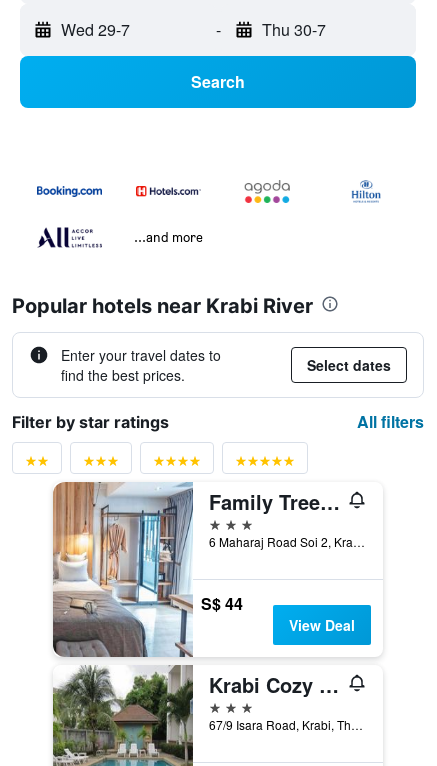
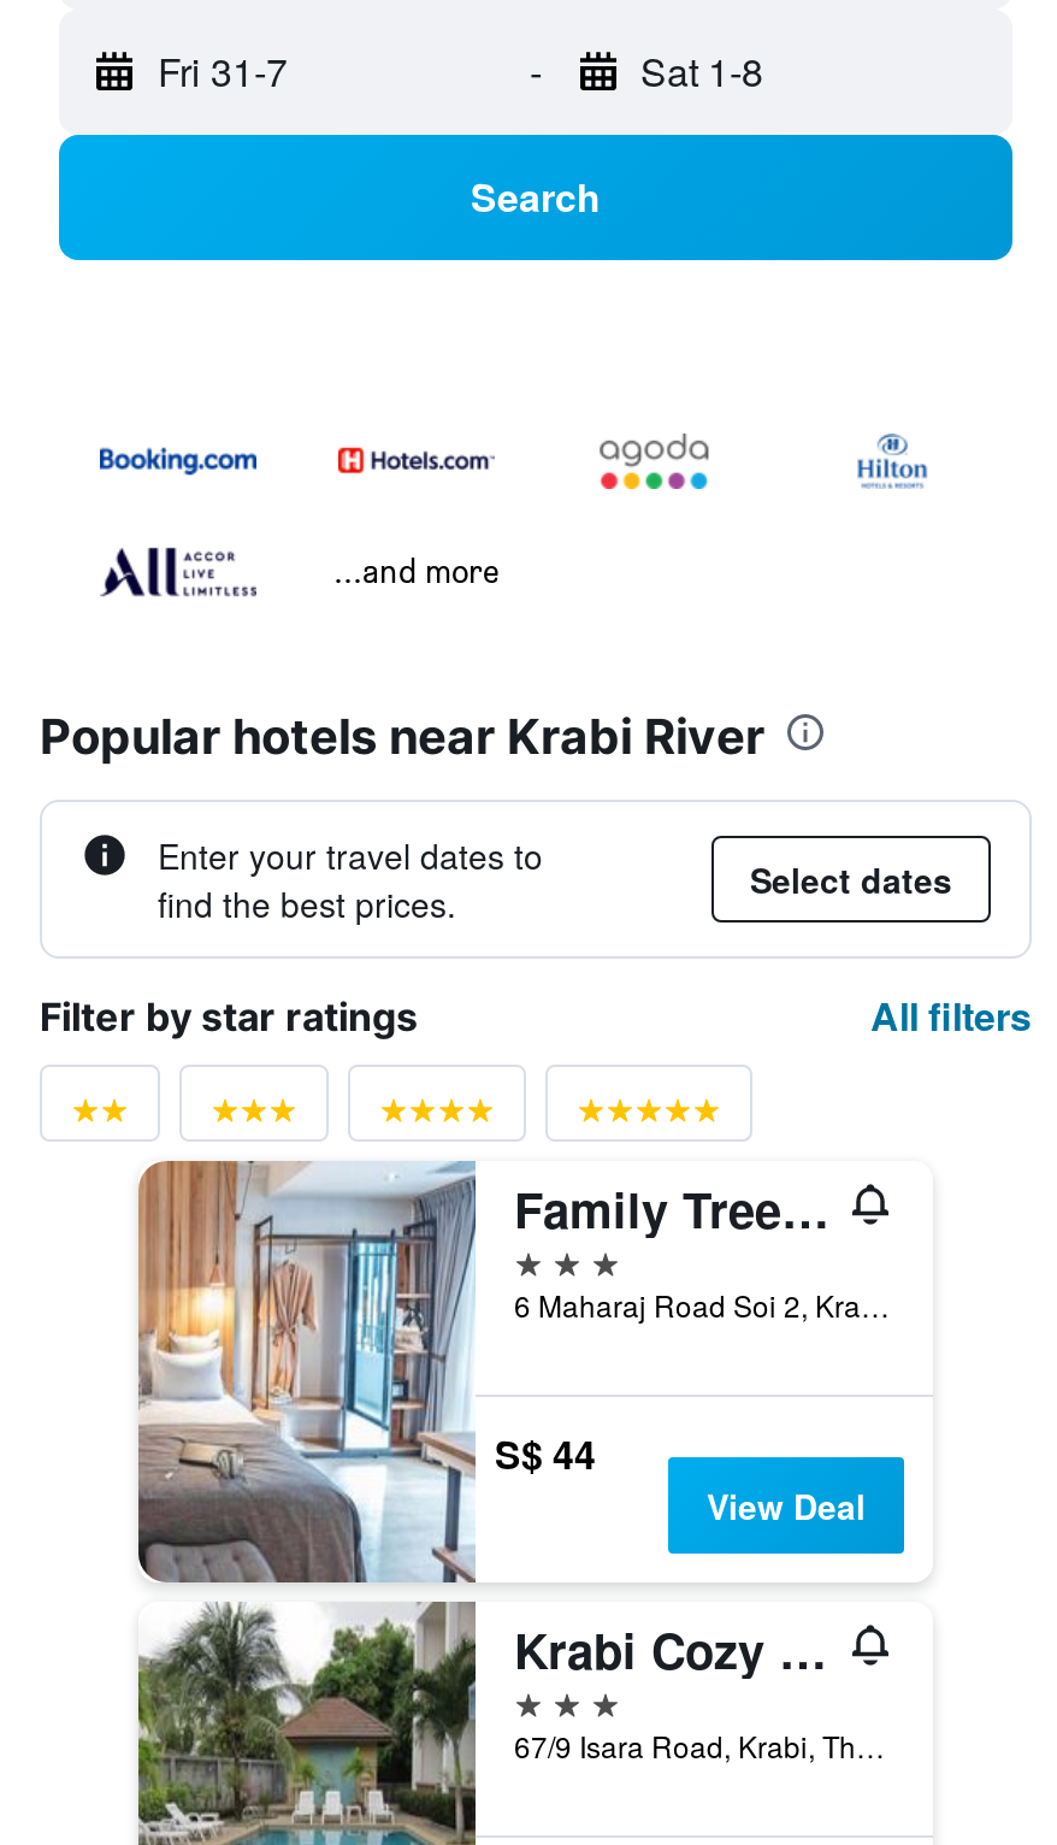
- Wed 29-7
+ Fri 31-7

- Thu 30-7
+ Sat 1-8
